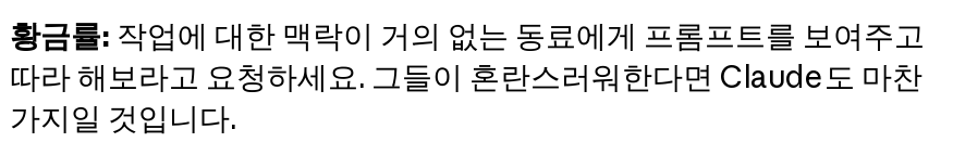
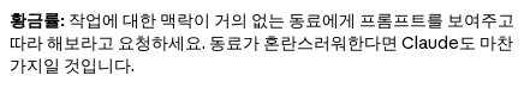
- 따라 해보라고 요청하세요. 그들이 혼란스러워한다면 Claude도 마찬
+ 따라 해보라고 요청하세요. 동료가 혼란스러워한다면 Claude도 마찬
